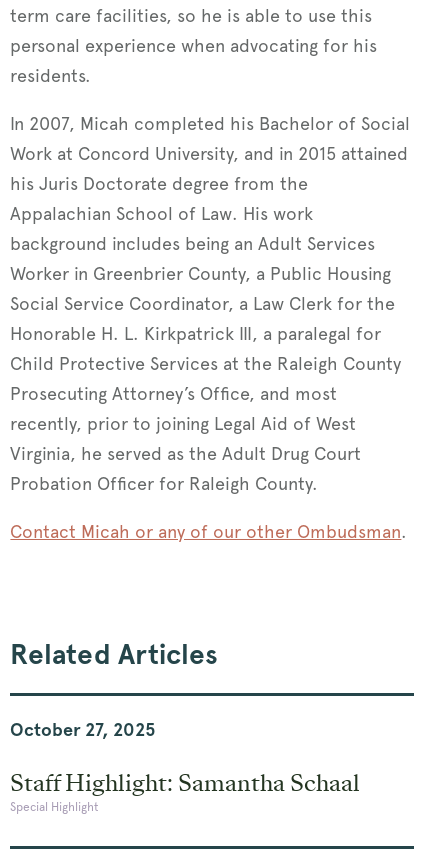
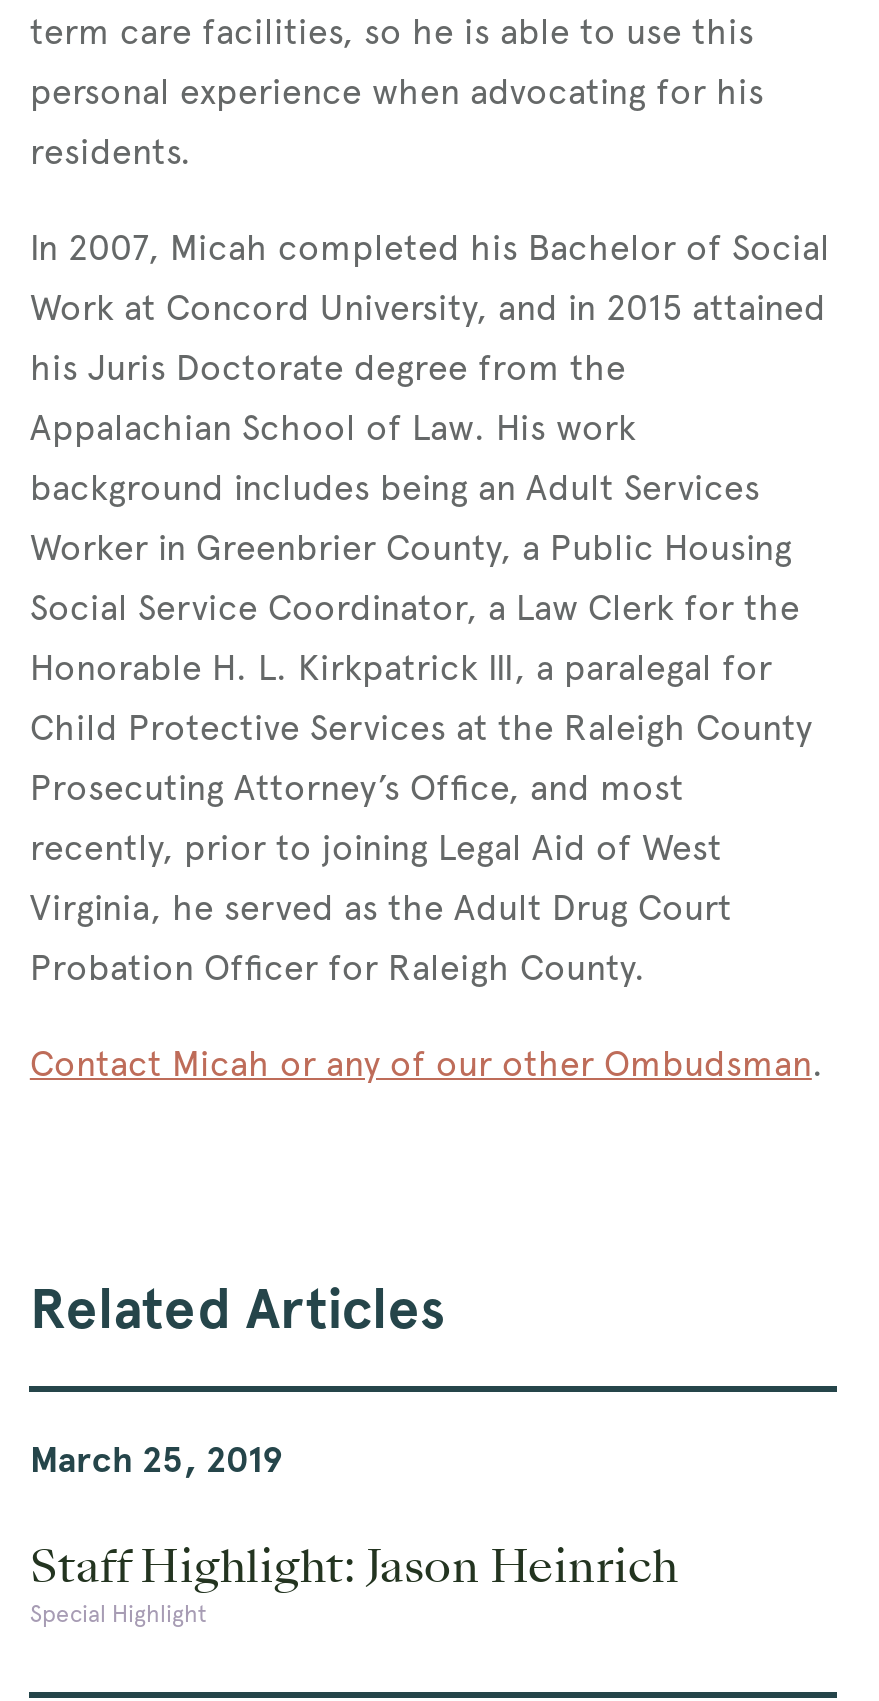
- October 27, 2025
+ March 25, 2019

- Staff Highlight: Samantha Schaal
+ Staff Highlight: Jason Heinrich
